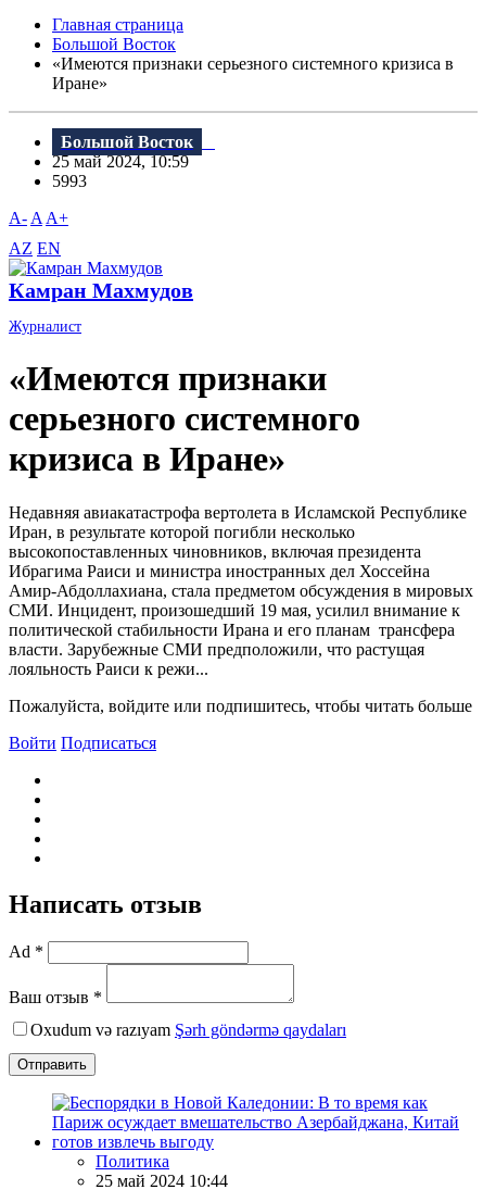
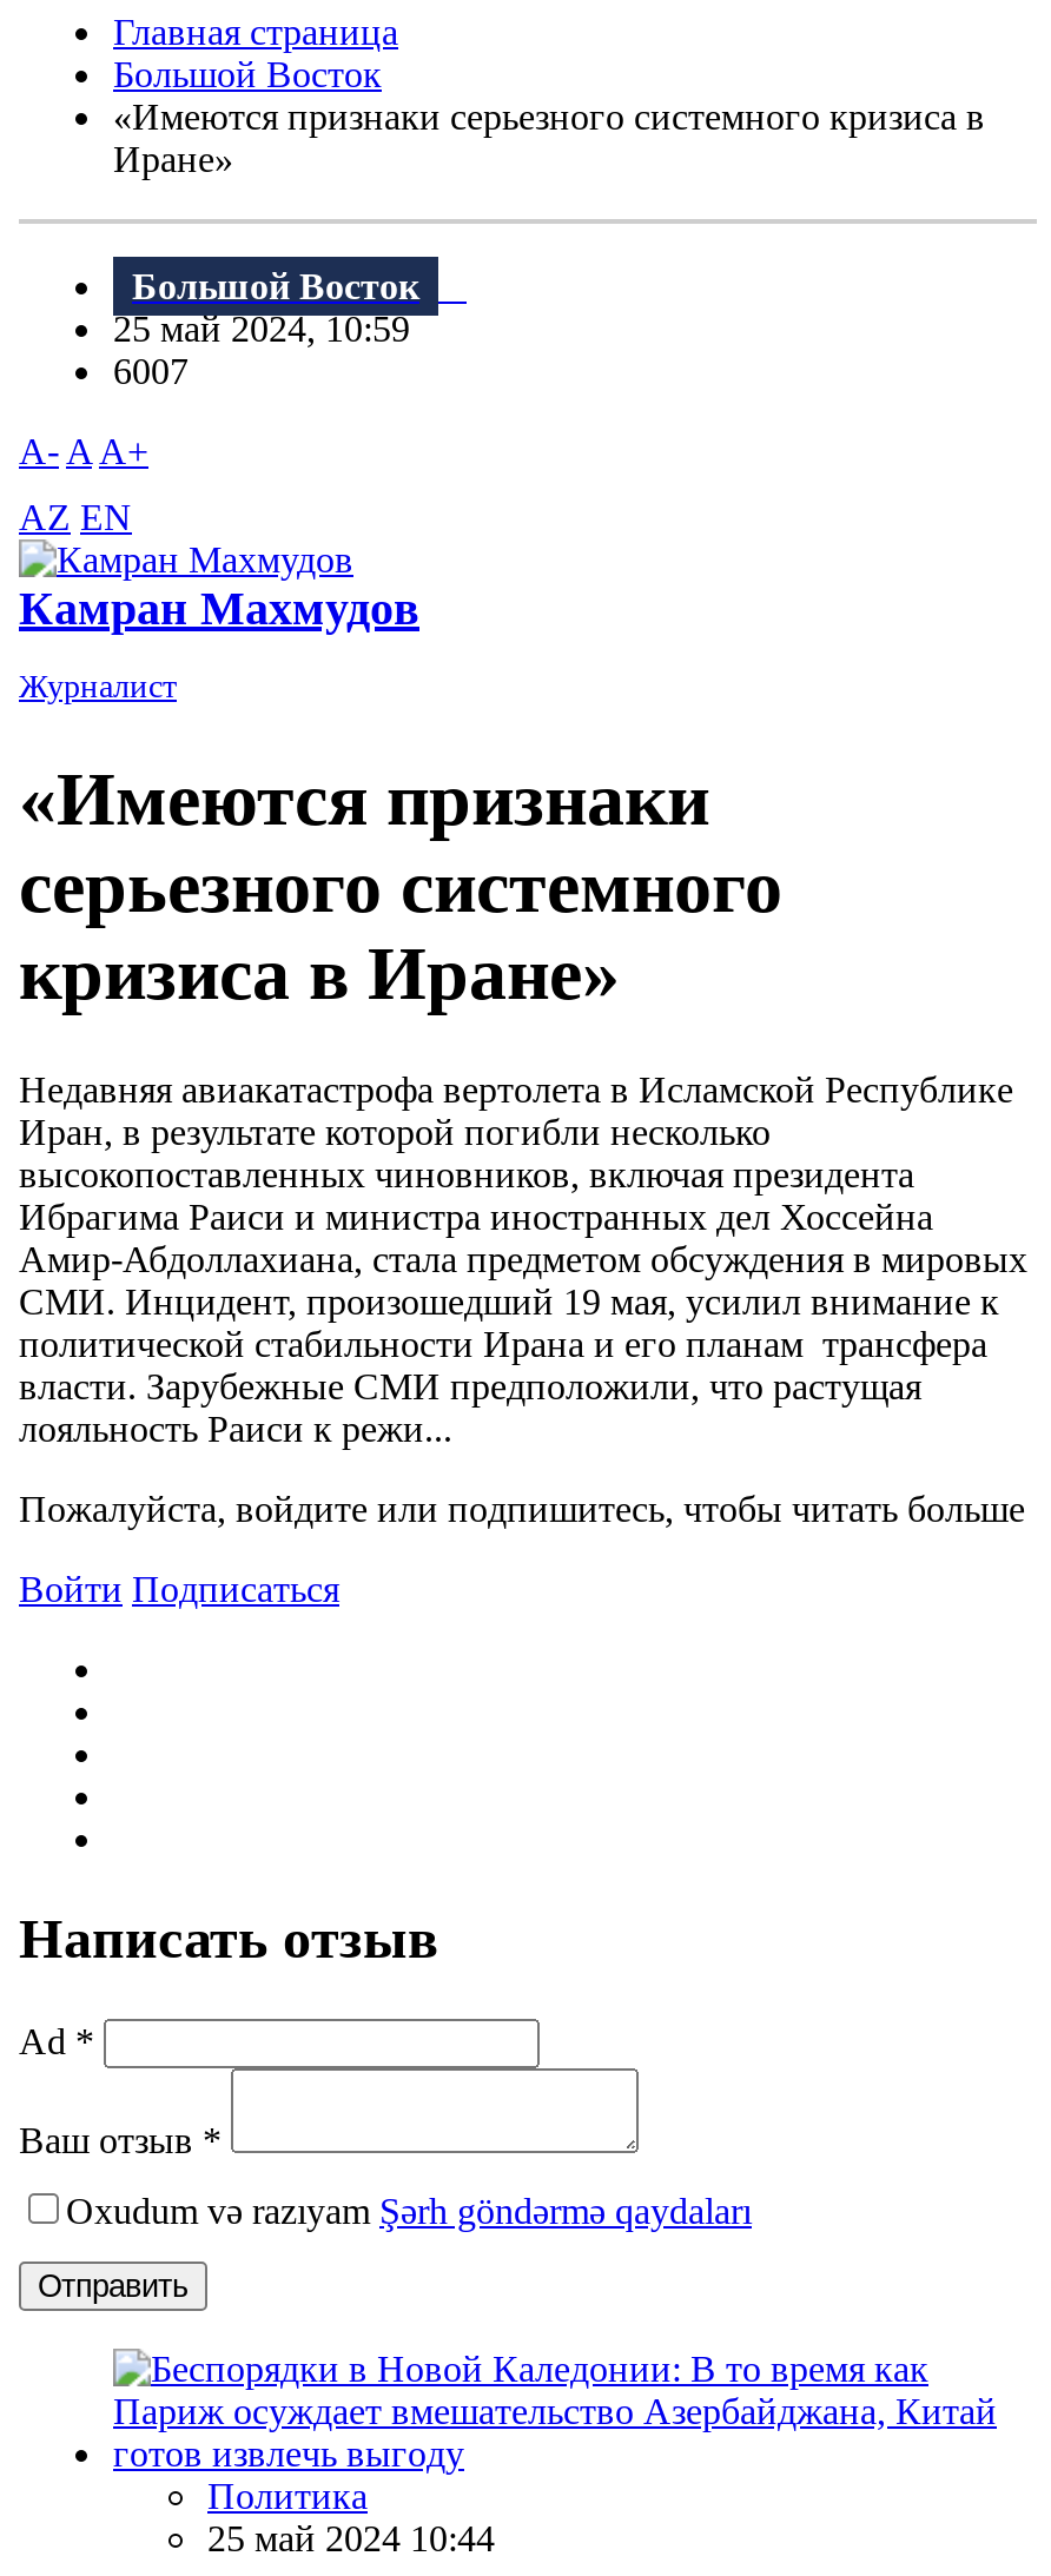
- 5993
+ 6007
